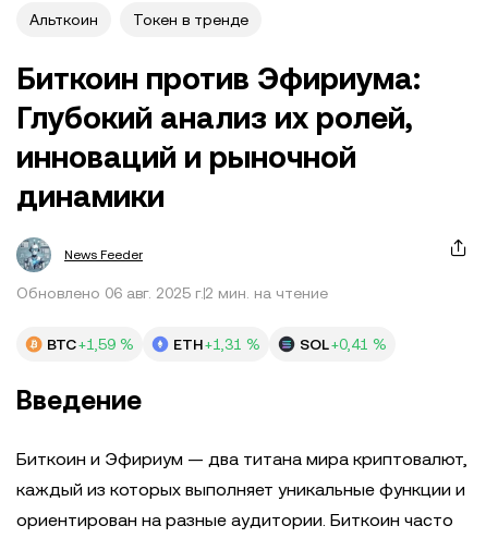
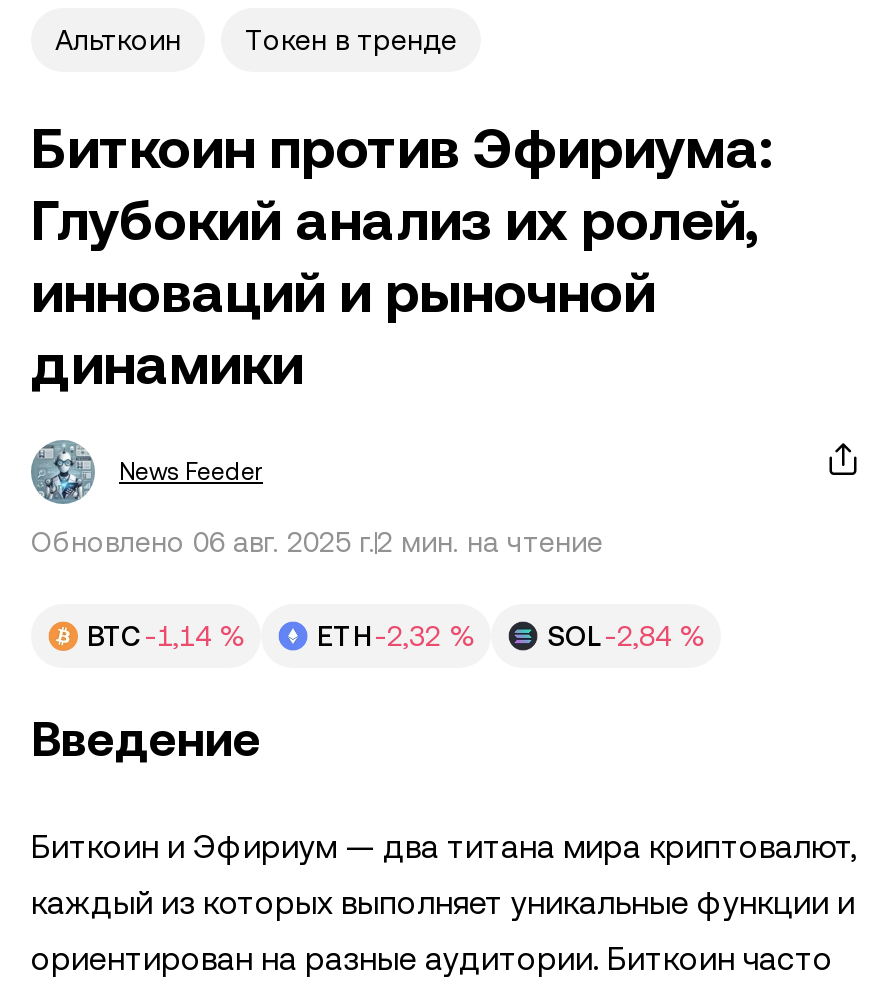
- BTC +1,59 %
+ BTC -1,14 %

- ETH +1,31 %
+ ETH -2,32 %

- SOL +0,41 %
+ SOL -2,84 %
